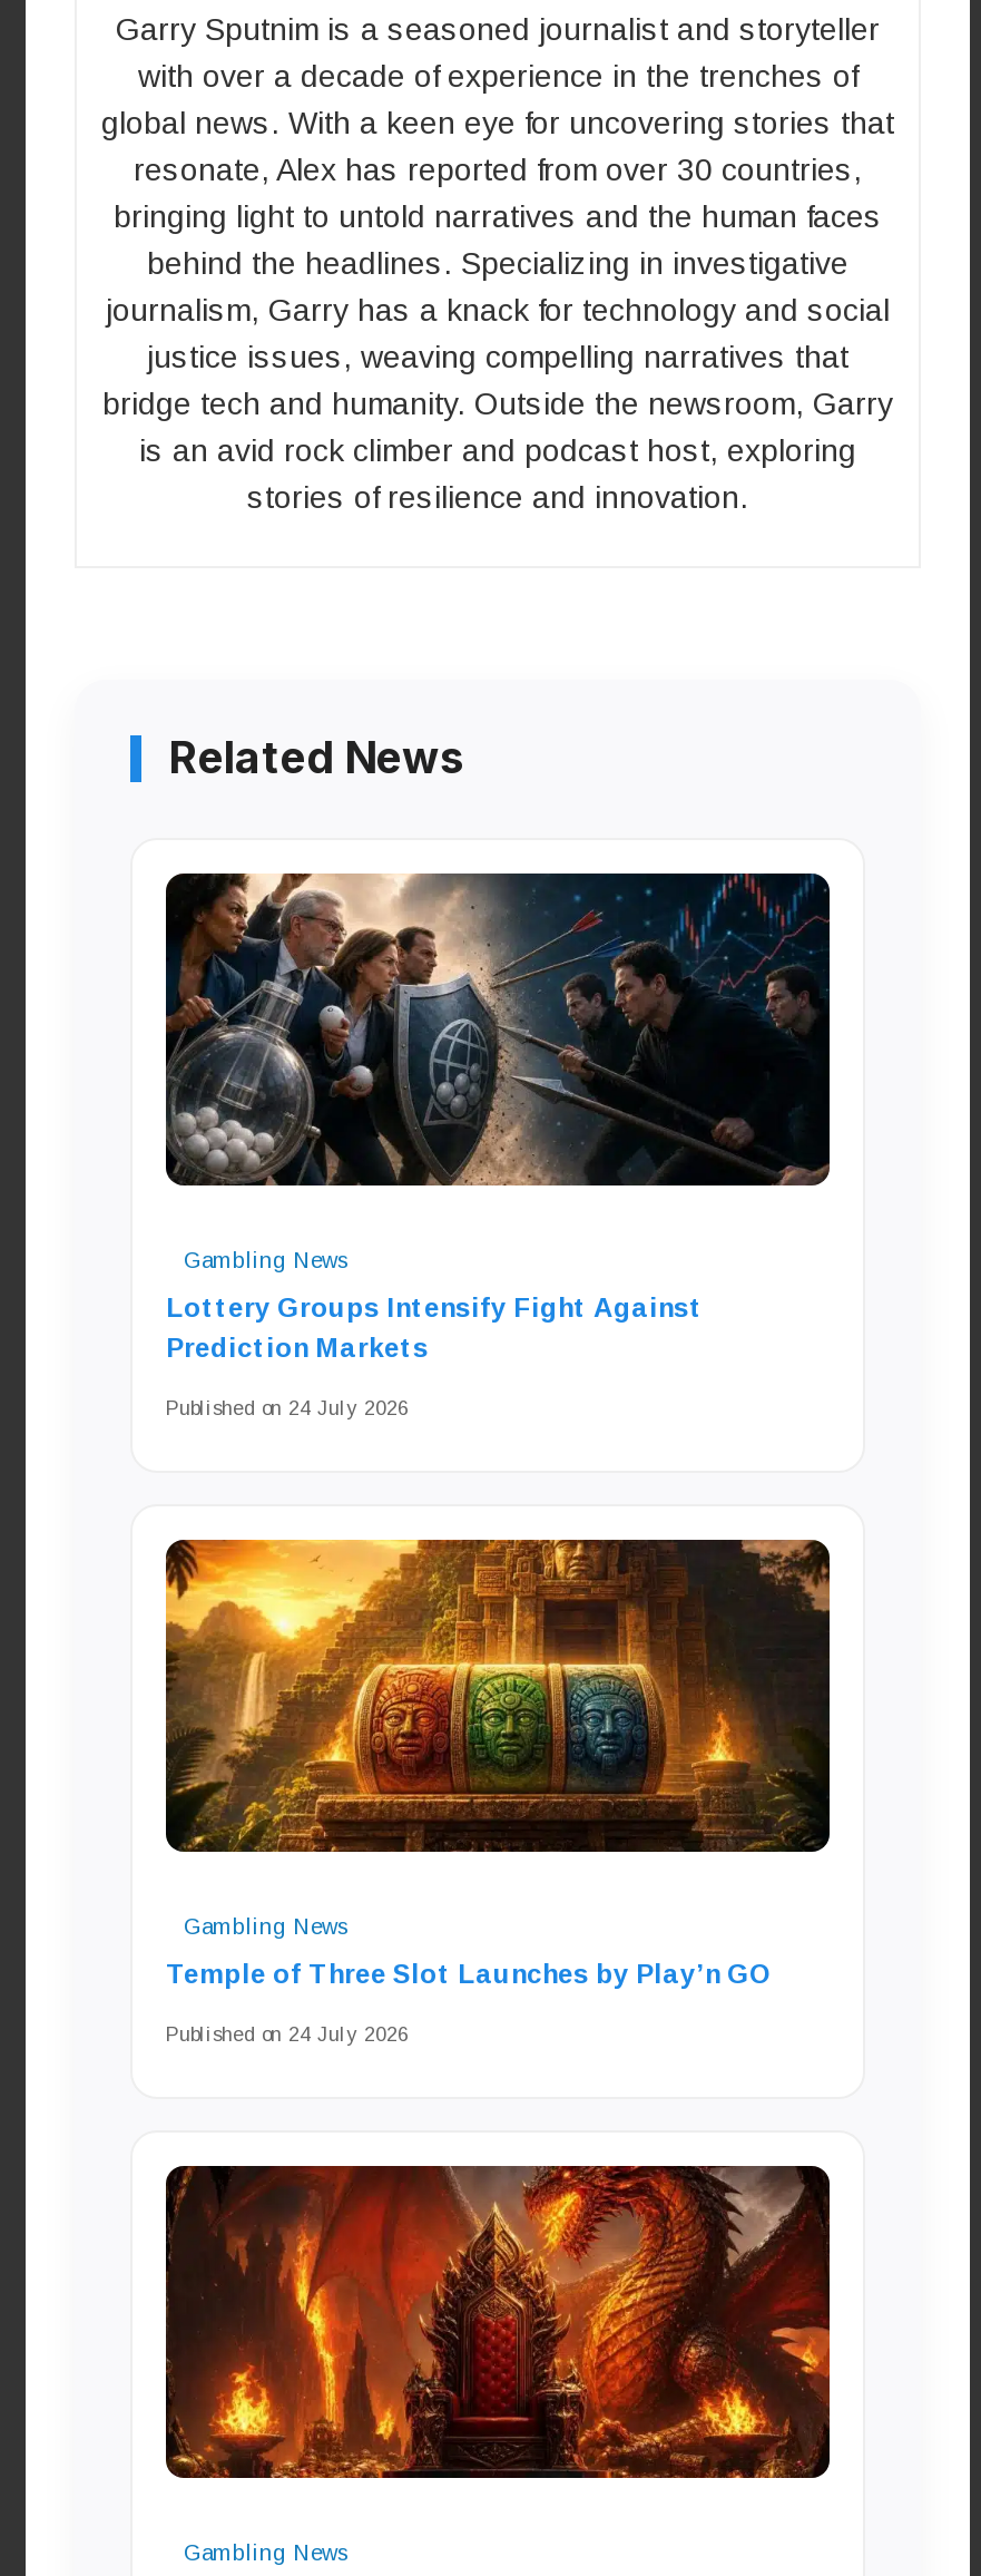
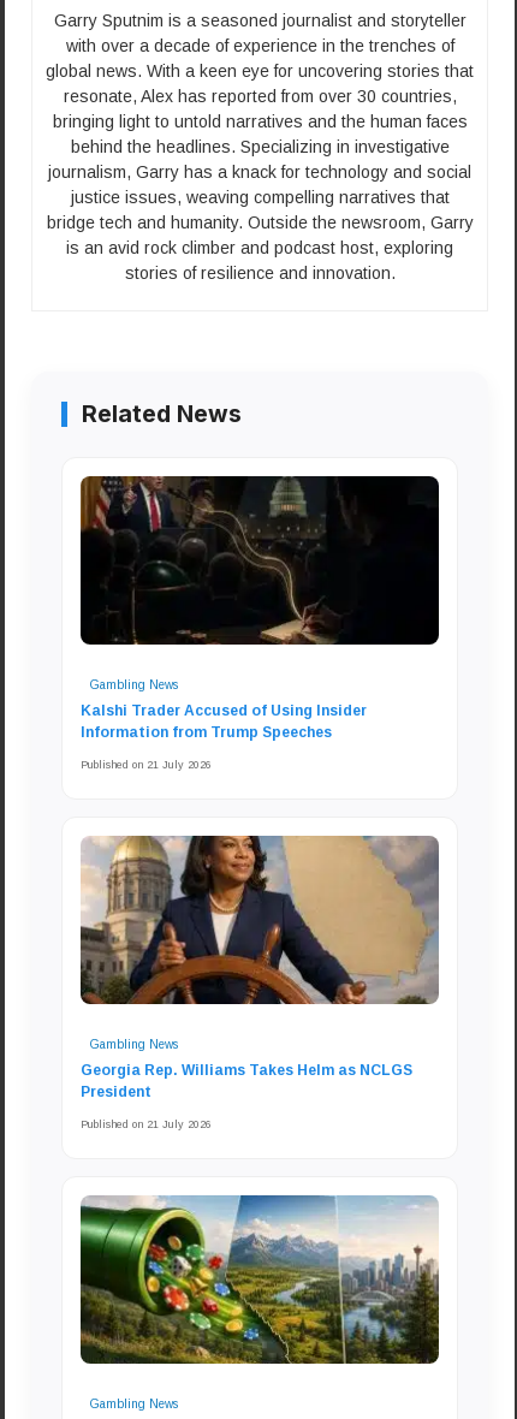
- [image]
+ [image]

- Lottery Groups Intensify Fight Against
- Prediction Markets
+ Kalshi Trader Accused of Using Insider
+ Information from Trump Speeches

- Published on 24 July 2026
+ Published on 21 July 2026

- [image]
+ [image]

- Temple of Three Slot Launches by Play’n GO
+ Georgia Rep. Williams Takes Helm as NCLGS
+ President

- Published on 24 July 2026
+ Published on 21 July 2026

- [image]
+ [image]
